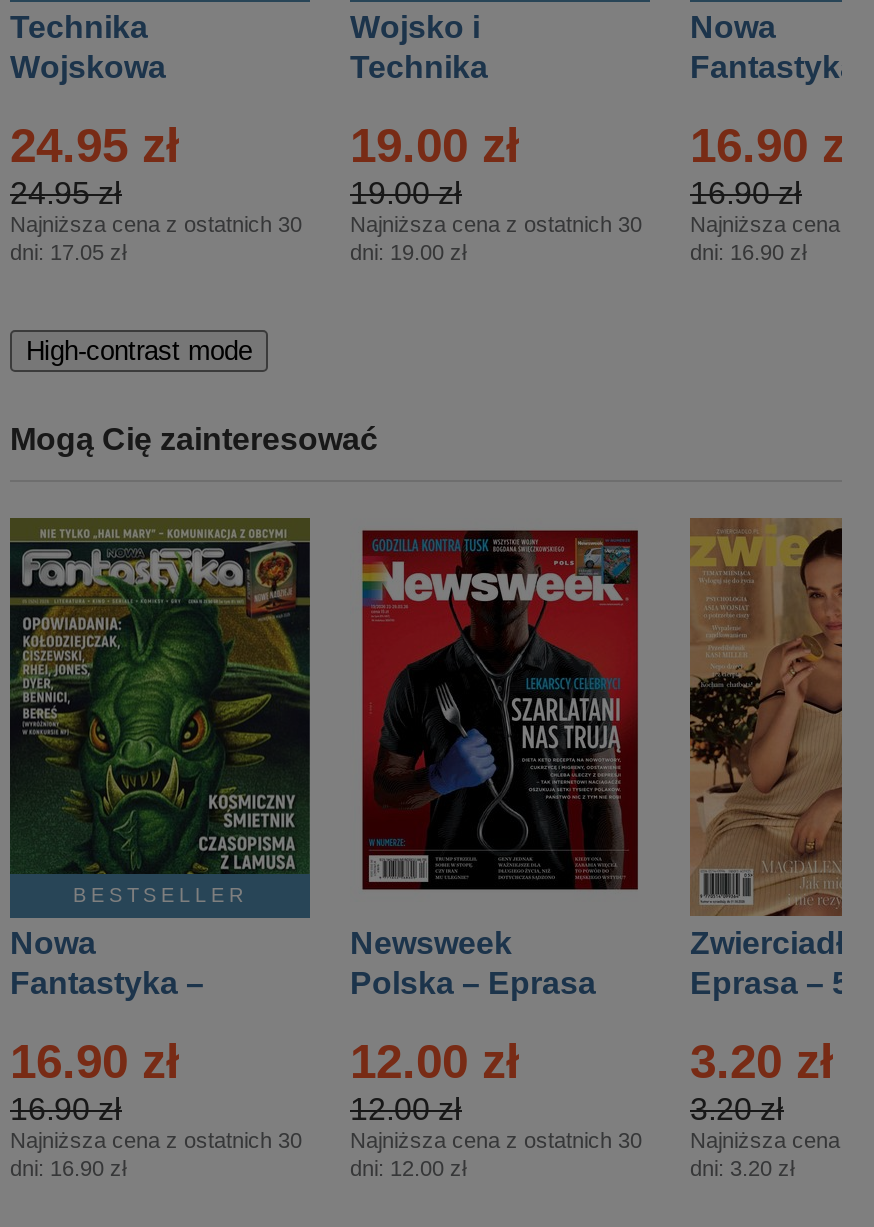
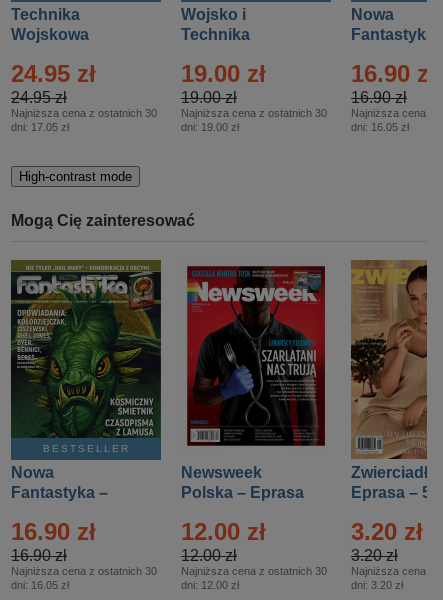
- dni: 16.90 zł
+ dni: 16.05 zł

- dni: 16.90 zł
+ dni: 16.05 zł
